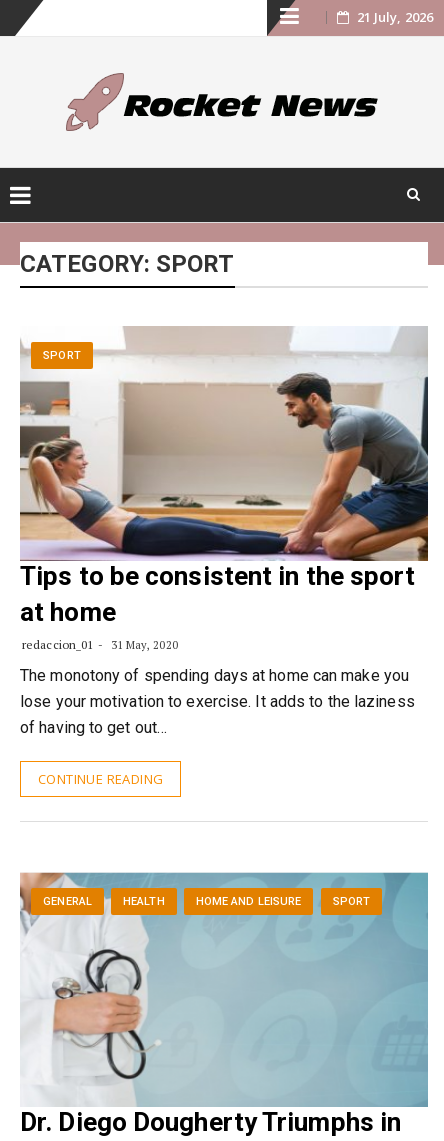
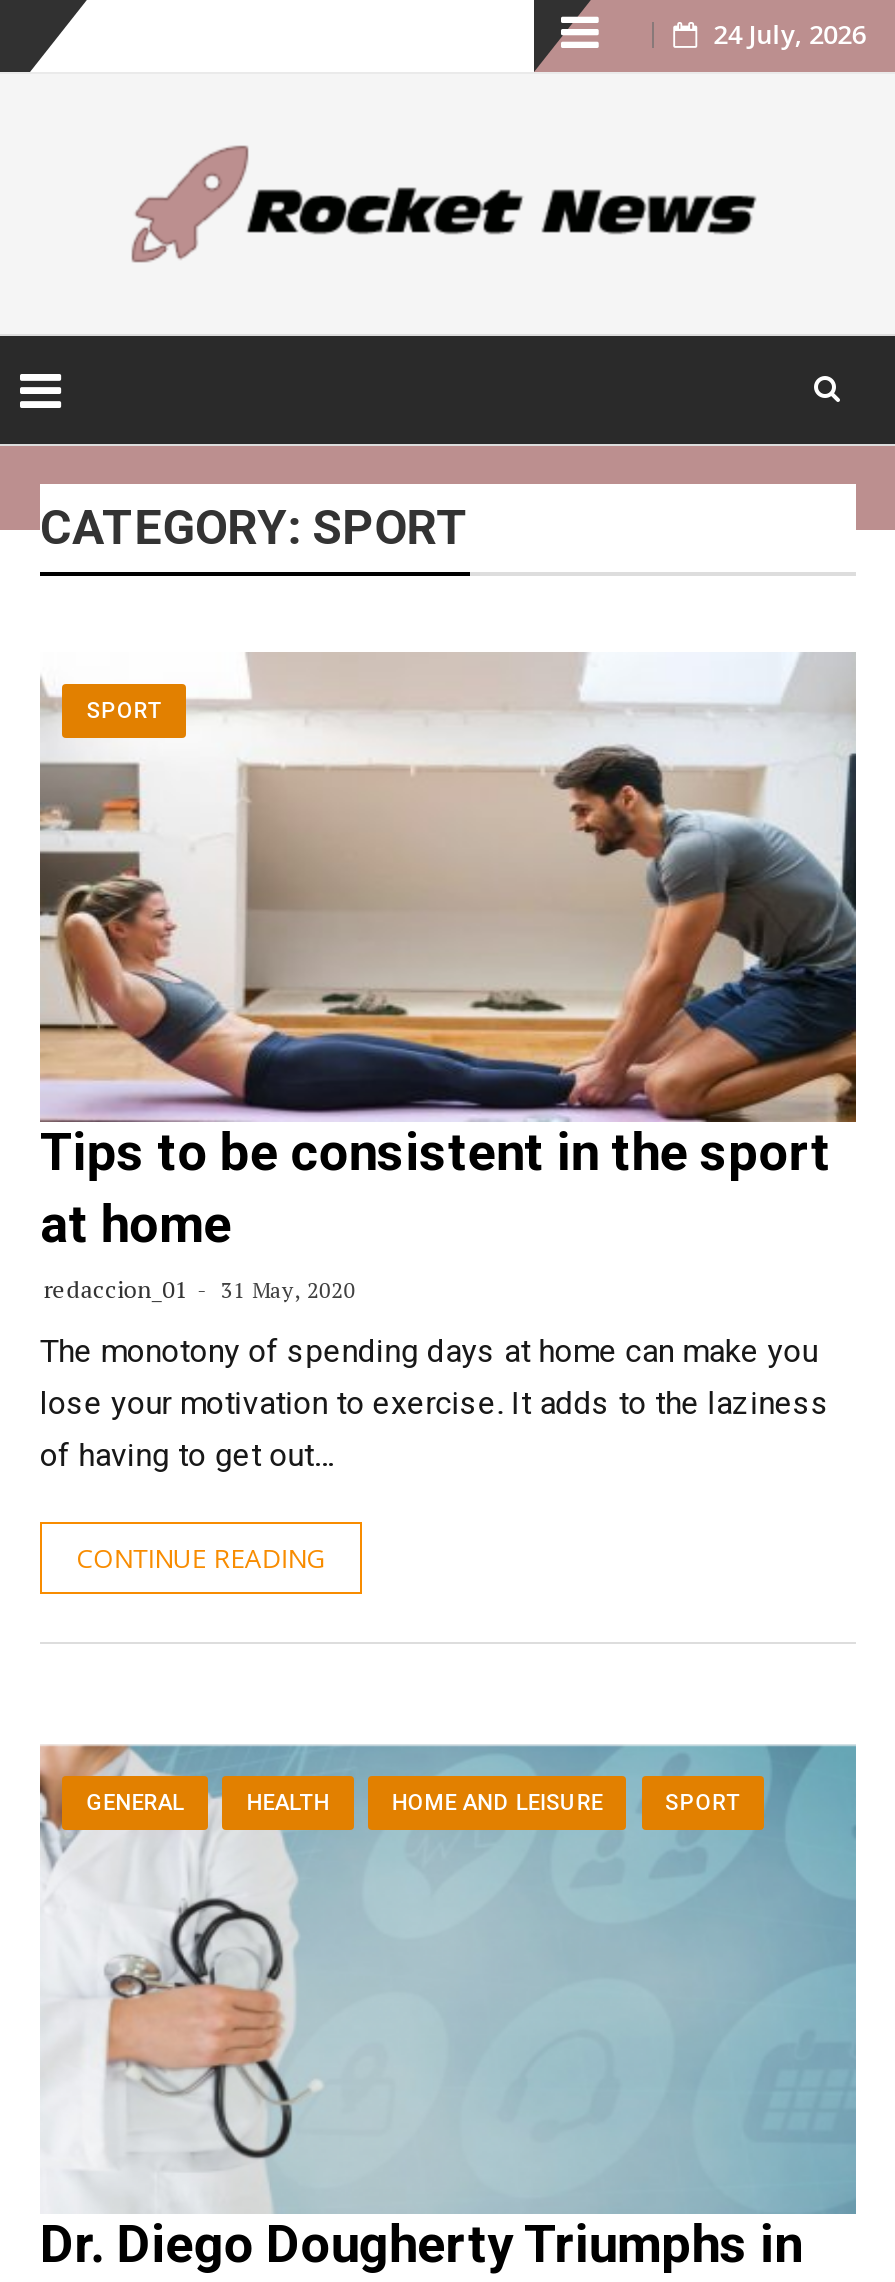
- 21 July, 2026
+ 24 July, 2026
